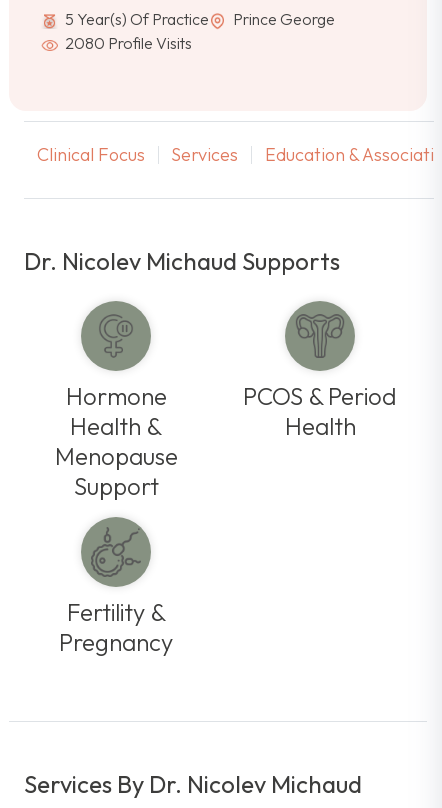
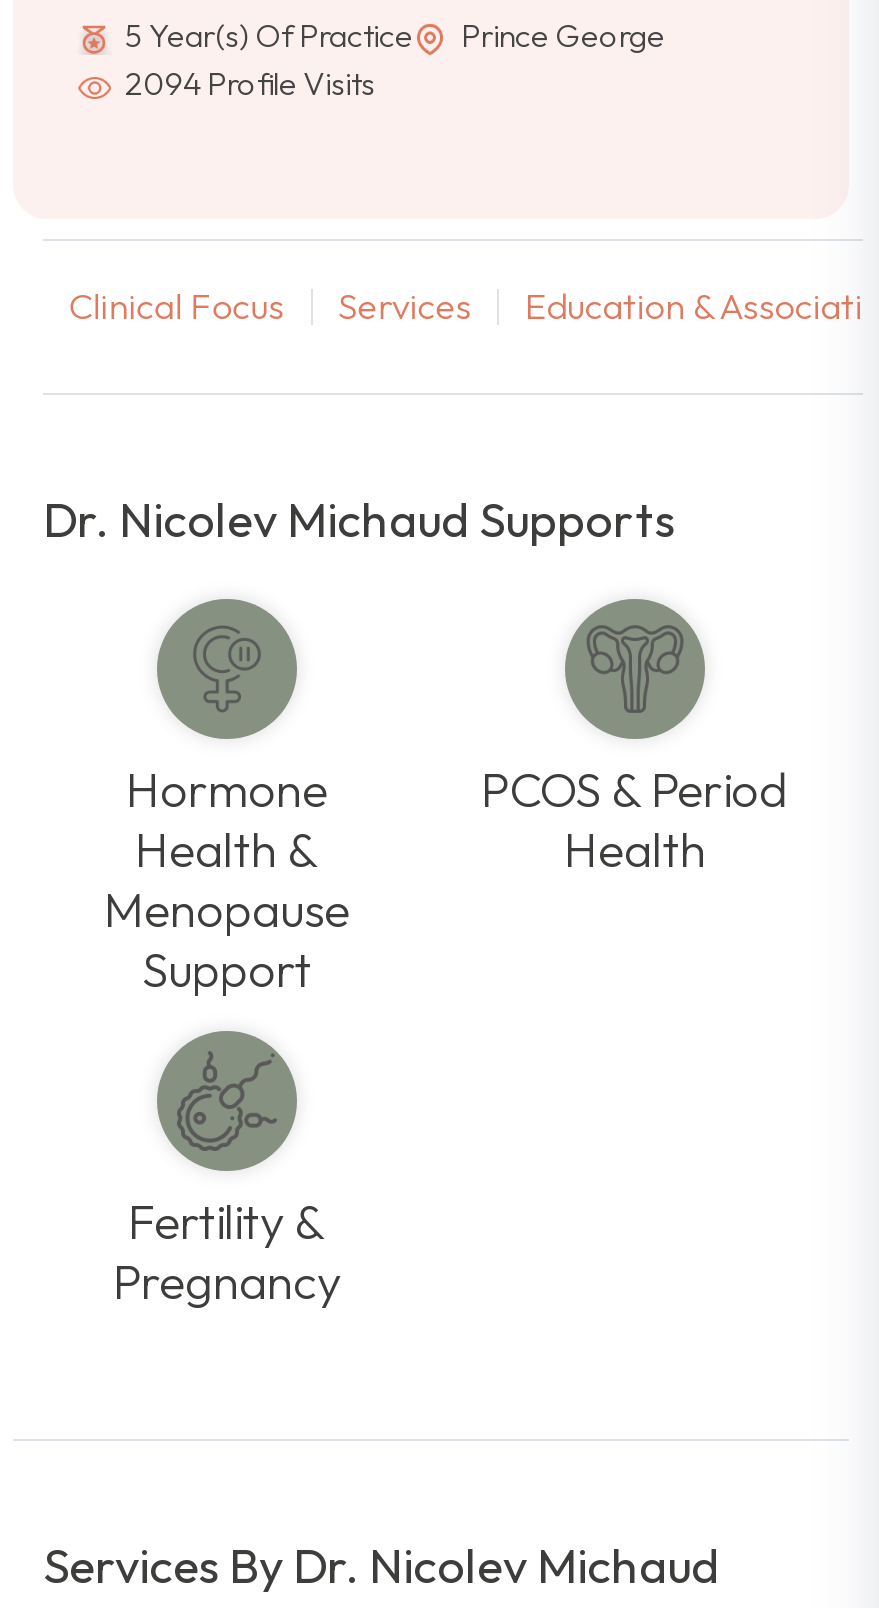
- 2080 Profile Visits
+ 2094 Profile Visits
